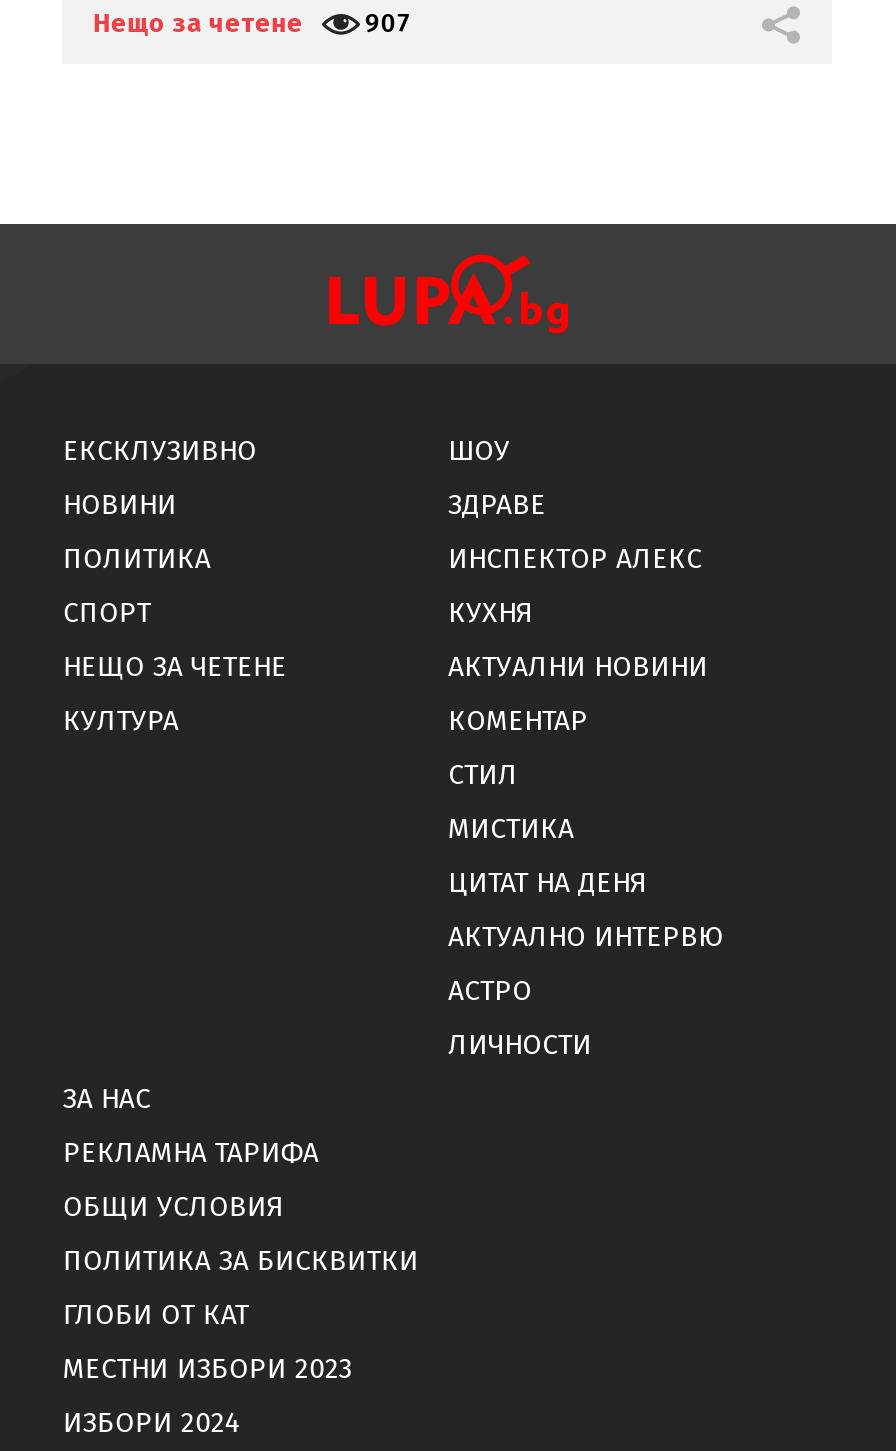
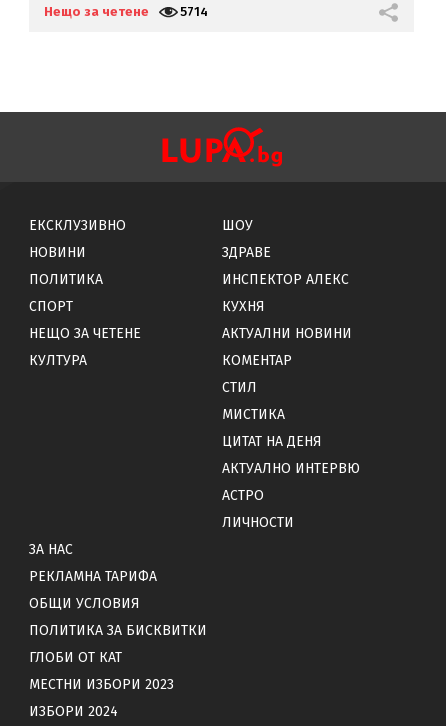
- 907
+ 5714
